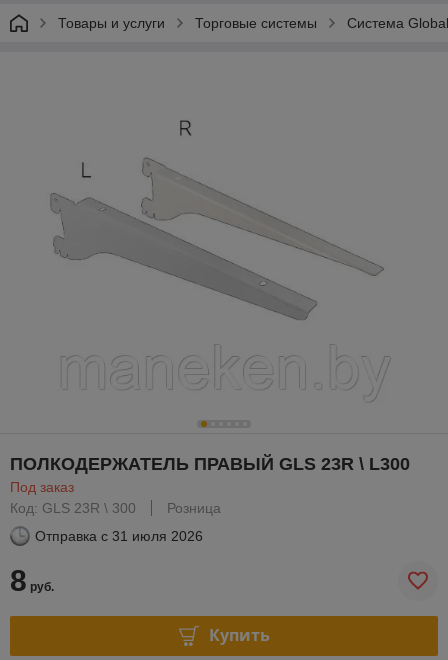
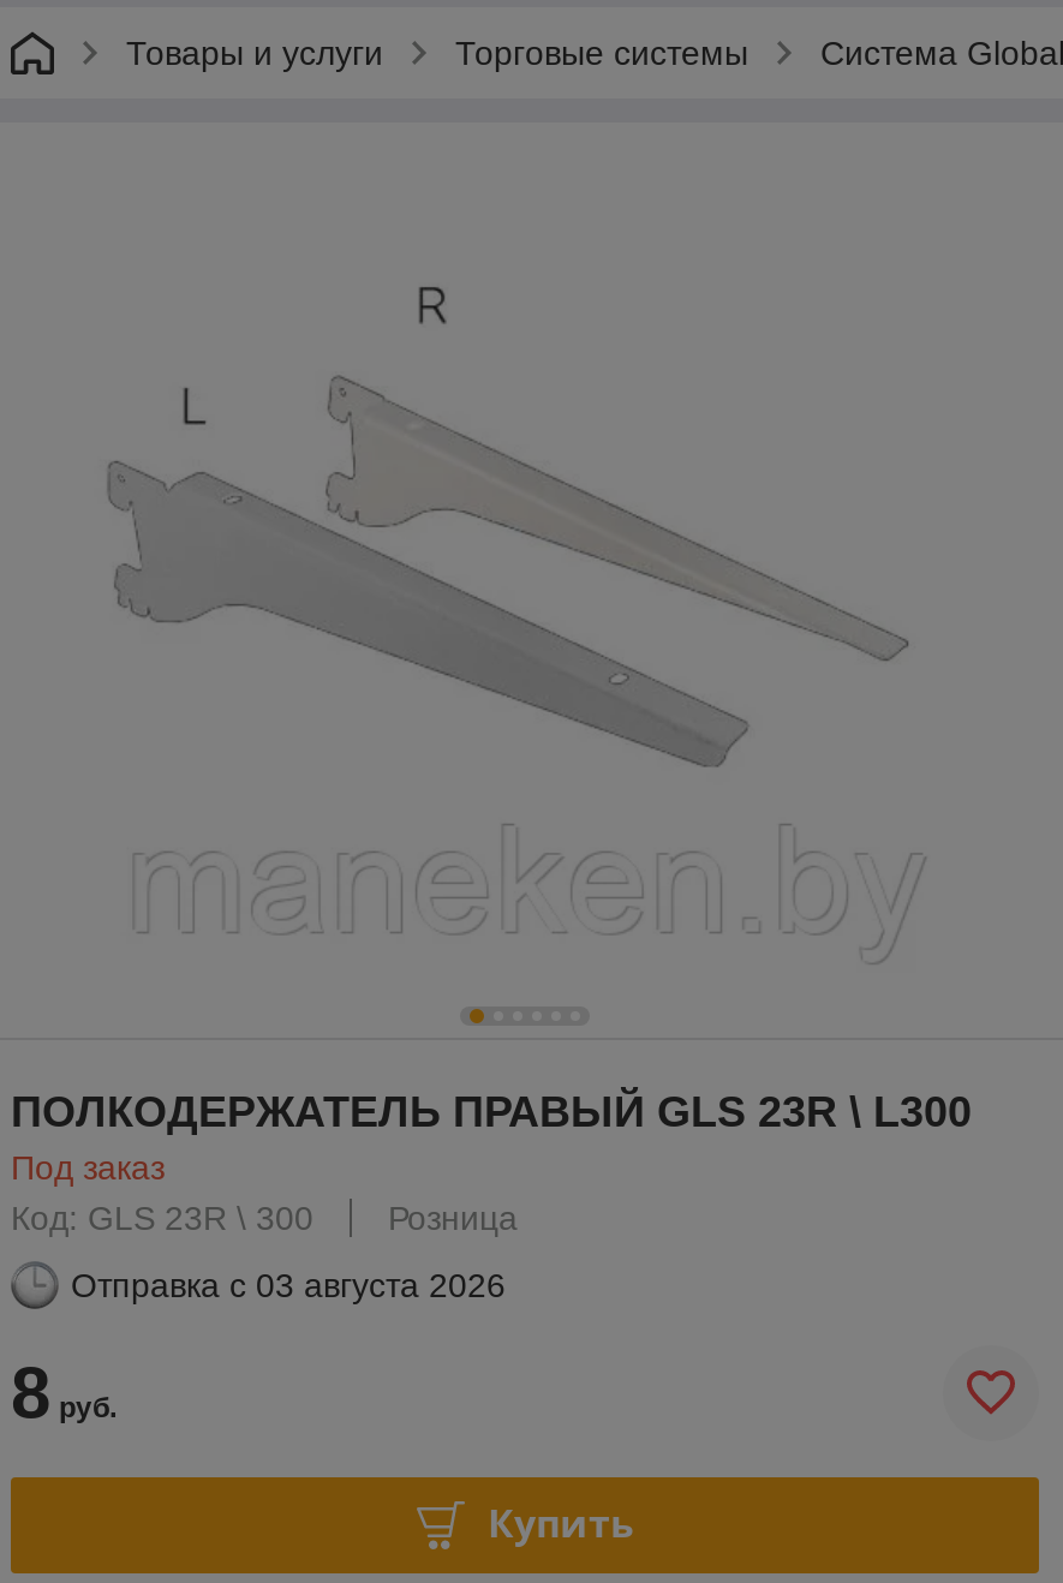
- Отправка с 31 июля 2026
+ Отправка с 03 августа 2026
